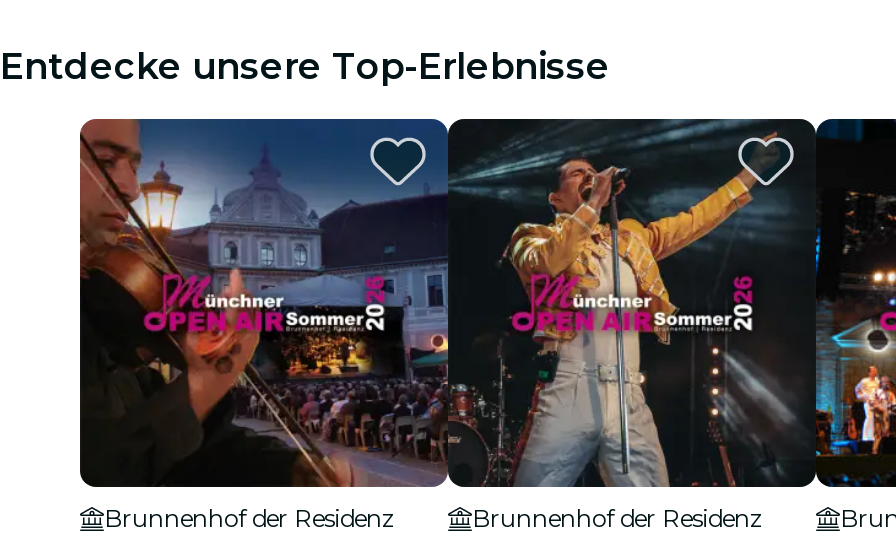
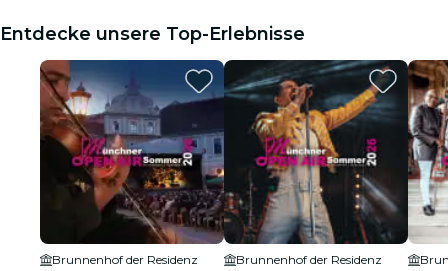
- [image]
+ [image]
